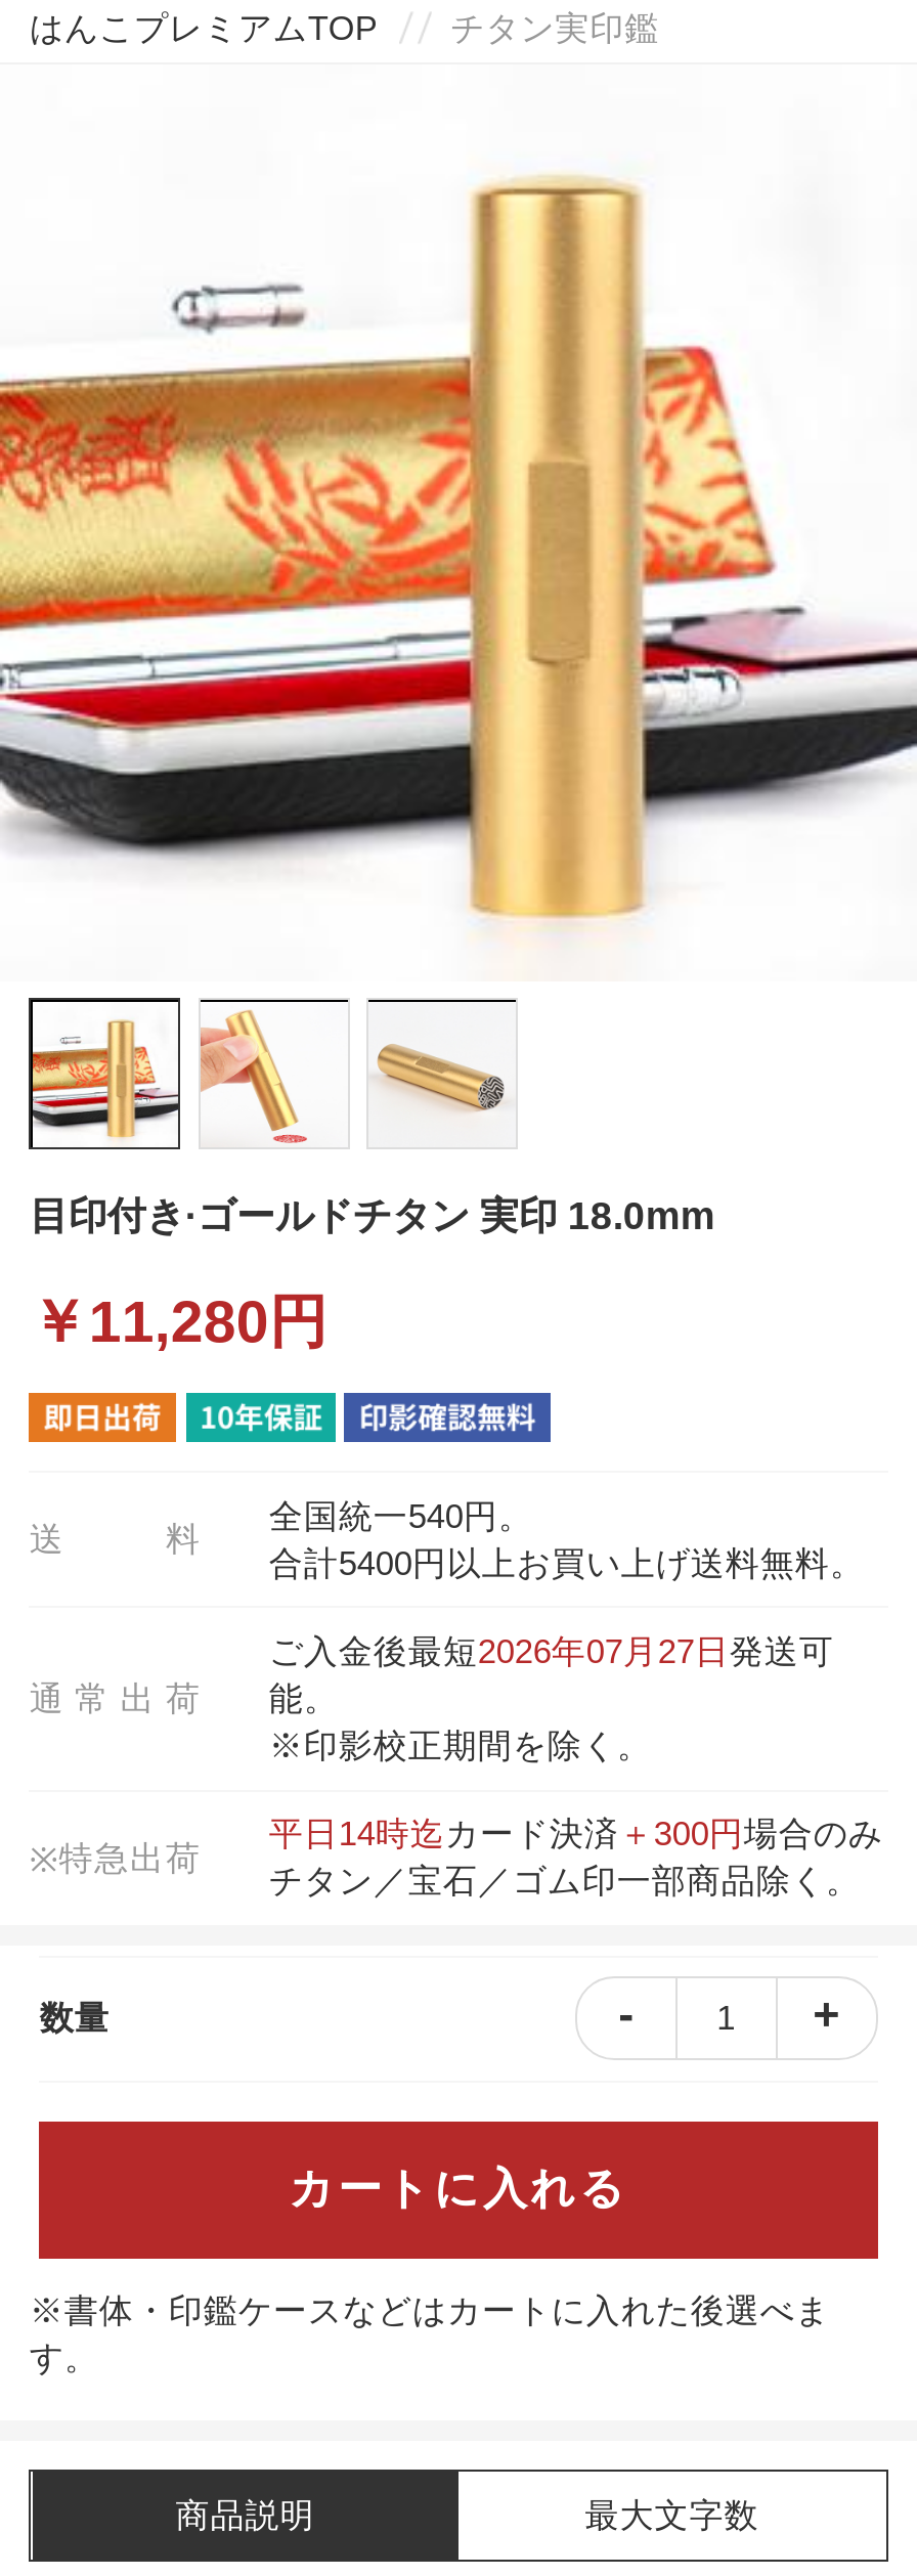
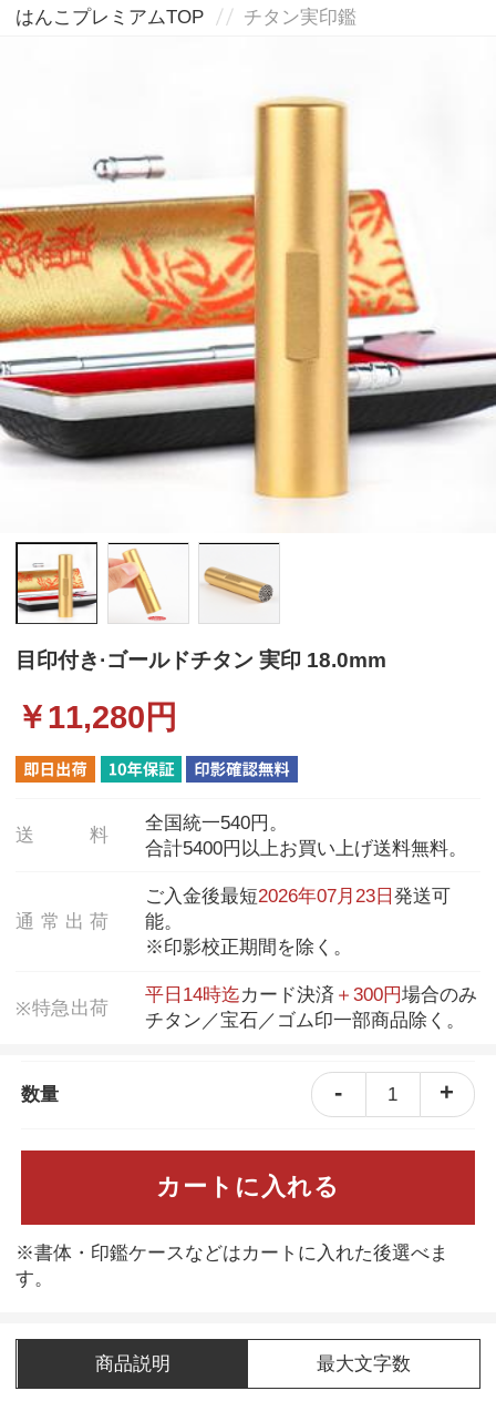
- ご入金後最短2026年07月27日発送可
+ ご入金後最短2026年07月23日発送可
